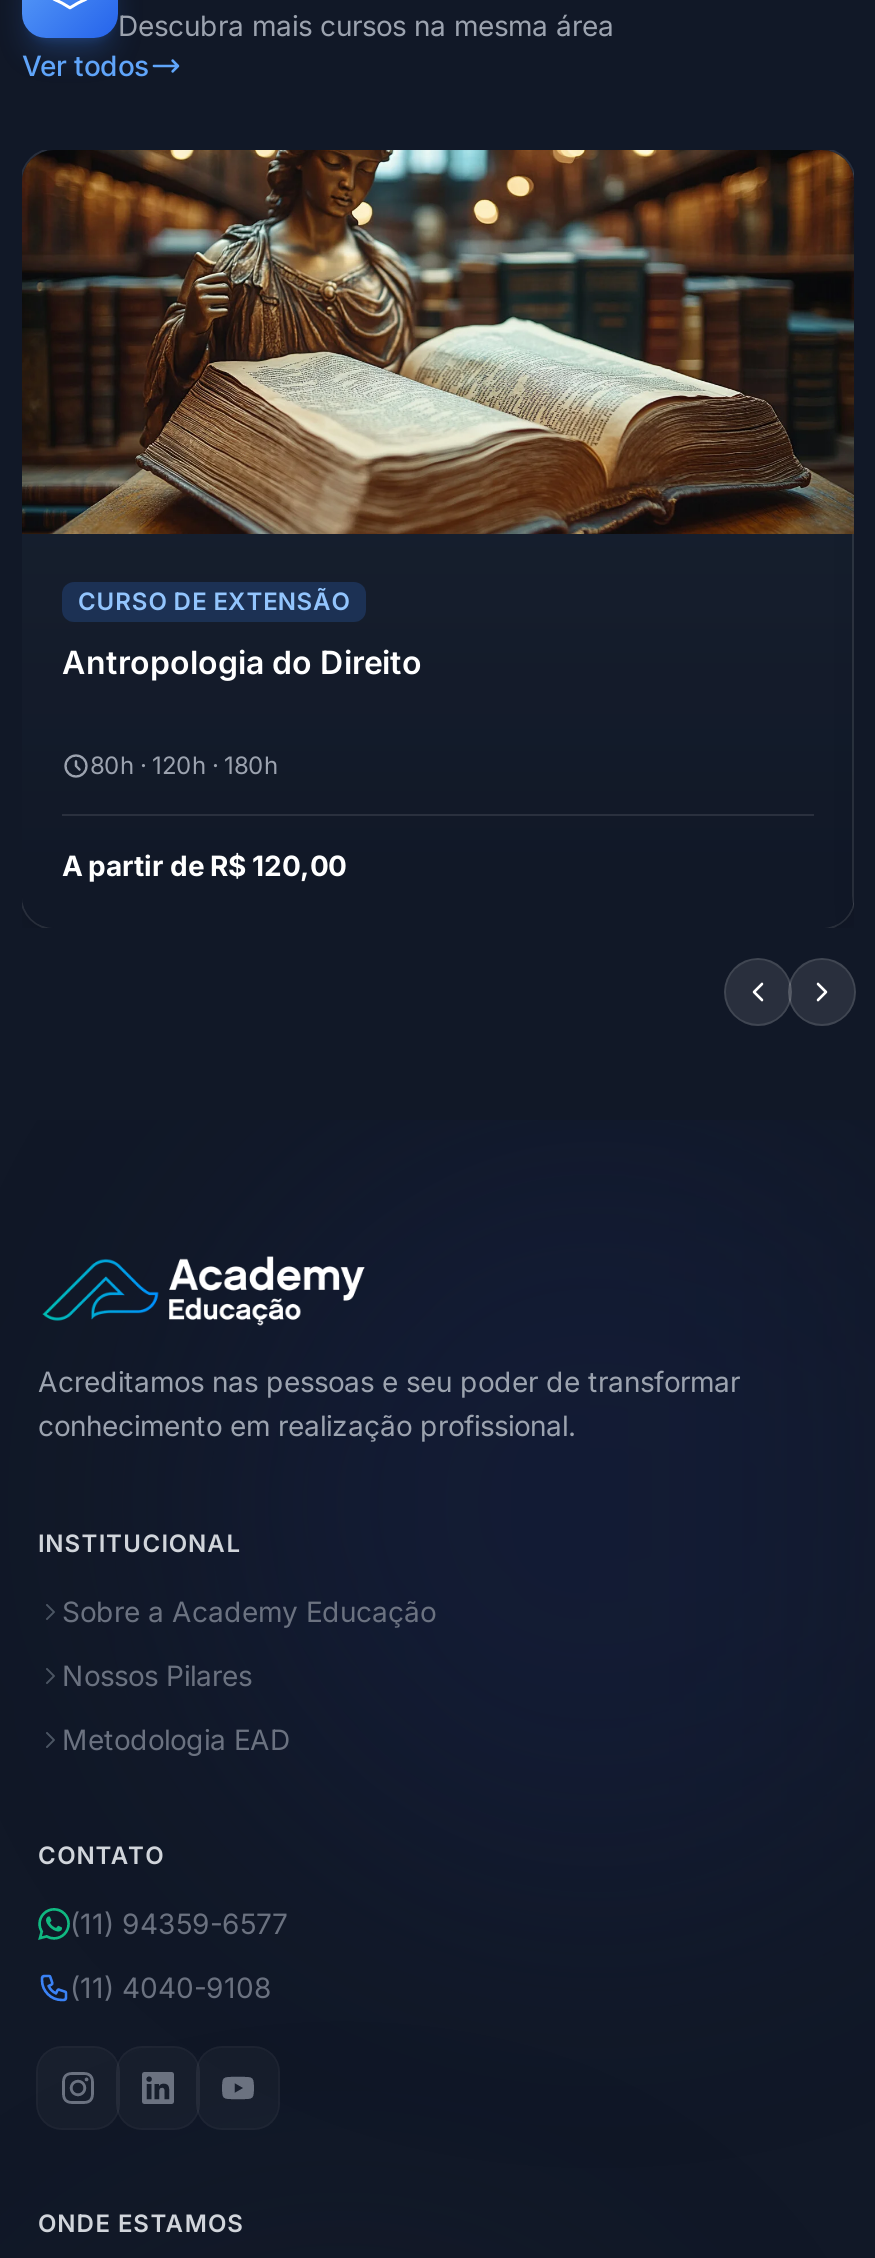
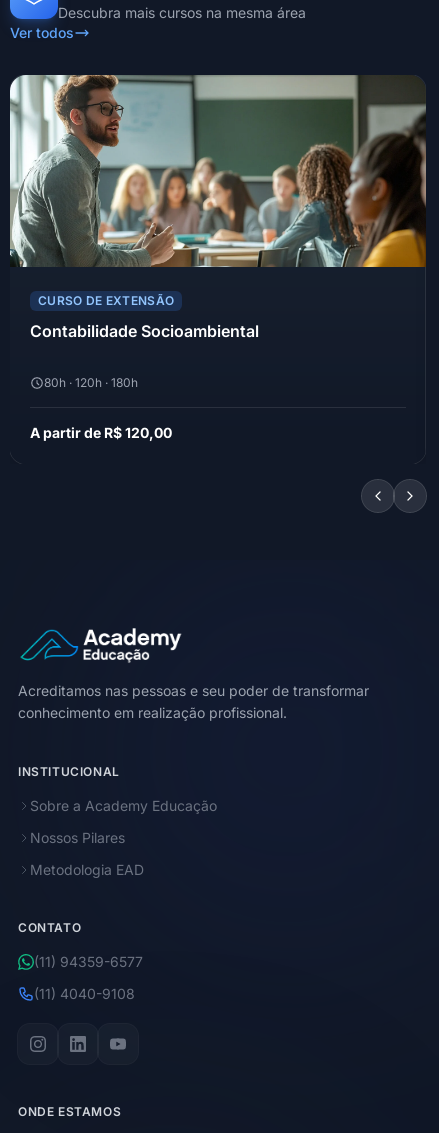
- [image]
+ [image]

- Antropologia do Direito
+ Contabilidade Socioambiental
